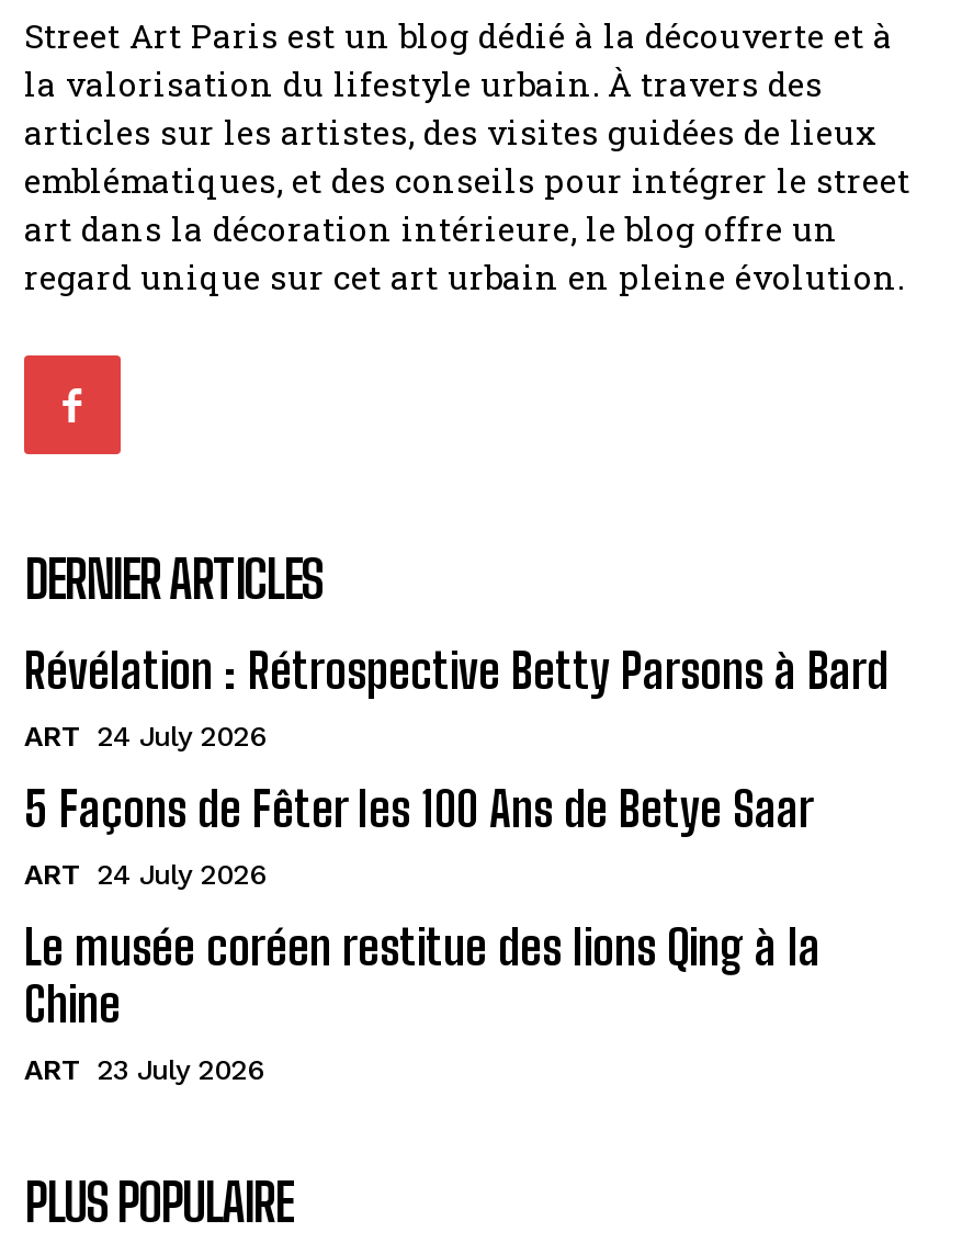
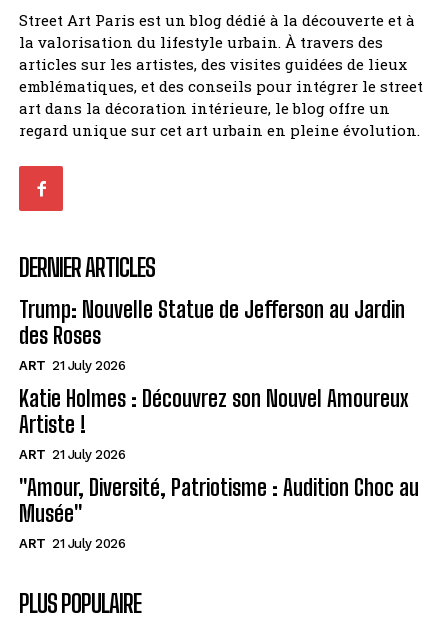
- Révélation : Rétrospective Betty Parsons à Bard
- ART 24 July 2026
- 5 Façons de Fêter les 100 Ans de Betye Saar
- ART 24 July 2026
- Le musée coréen restitue des lions Qing à la
- Chine
- ART 23 July 2026
+ Trump: Nouvelle Statue de Jefferson au Jardin
+ des Roses
+ ART 21 July 2026
+ Katie Holmes : Découvrez son Nouvel Amoureux
+ Artiste !
+ ART 21 July 2026
+ "Amour, Diversité, Patriotisme : Audition Choc au
+ Musée"
+ ART 21 July 2026
